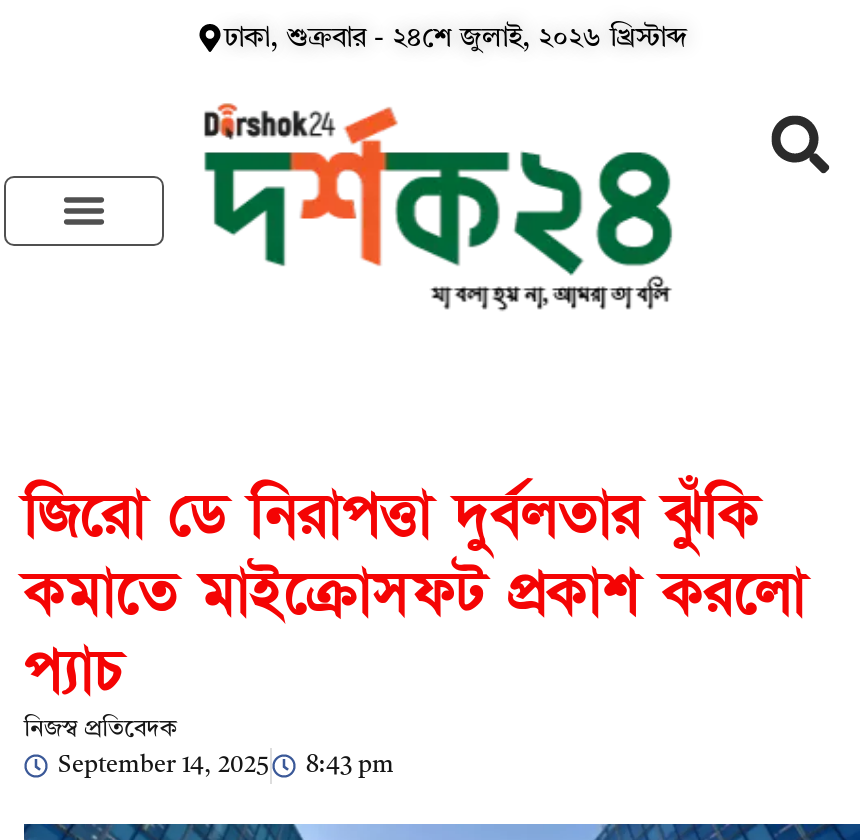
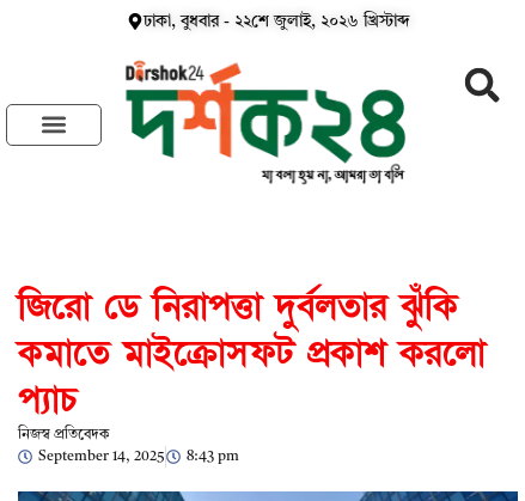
- ঢাকা, শুক্রবার - ২৪শে জুলাই, ২০২৬ খ্রিস্টাব্দ
+ ঢাকা, বুধবার - ২২শে জুলাই, ২০২৬ খ্রিস্টাব্দ
